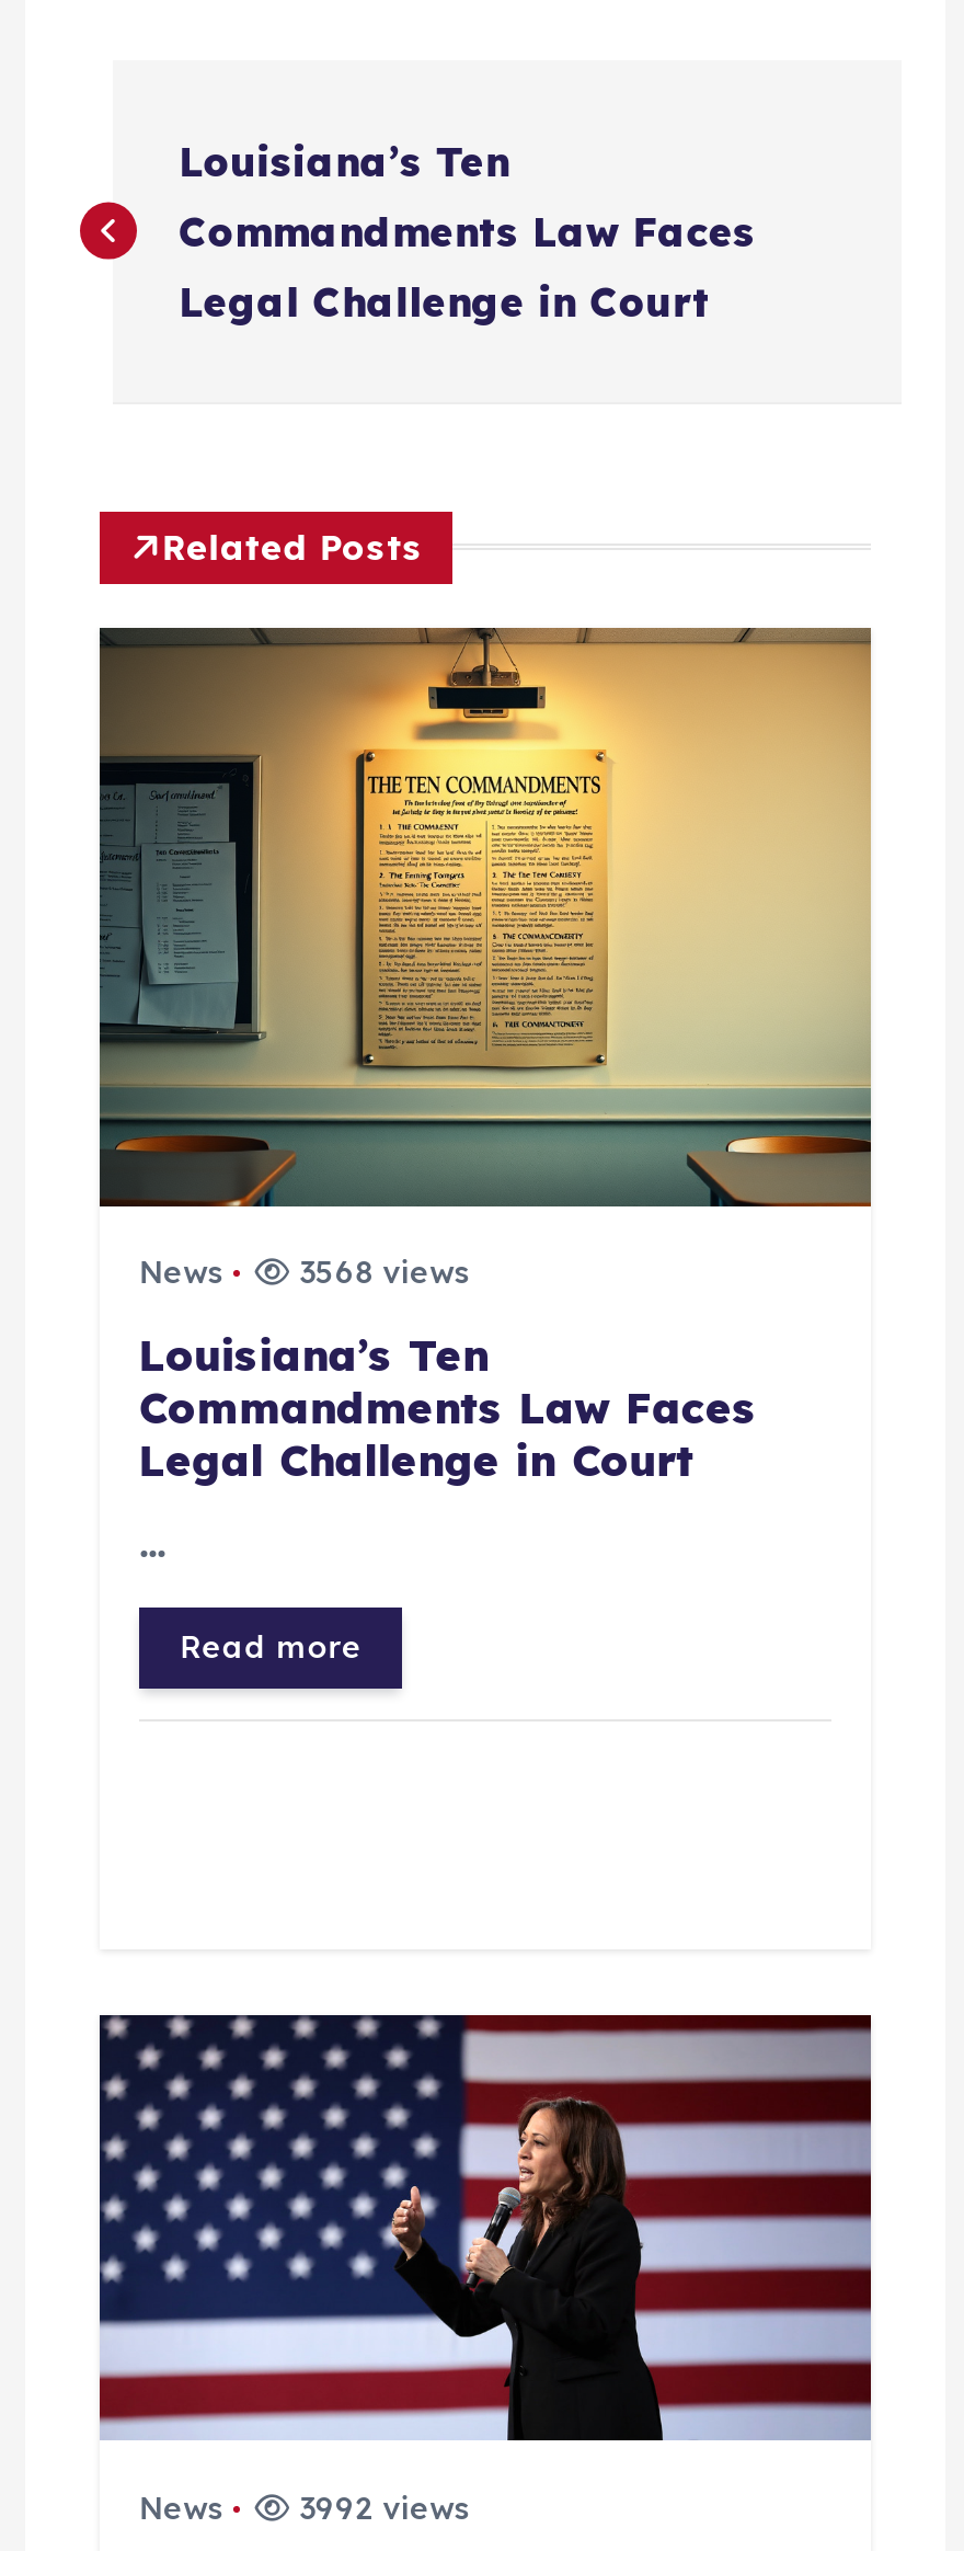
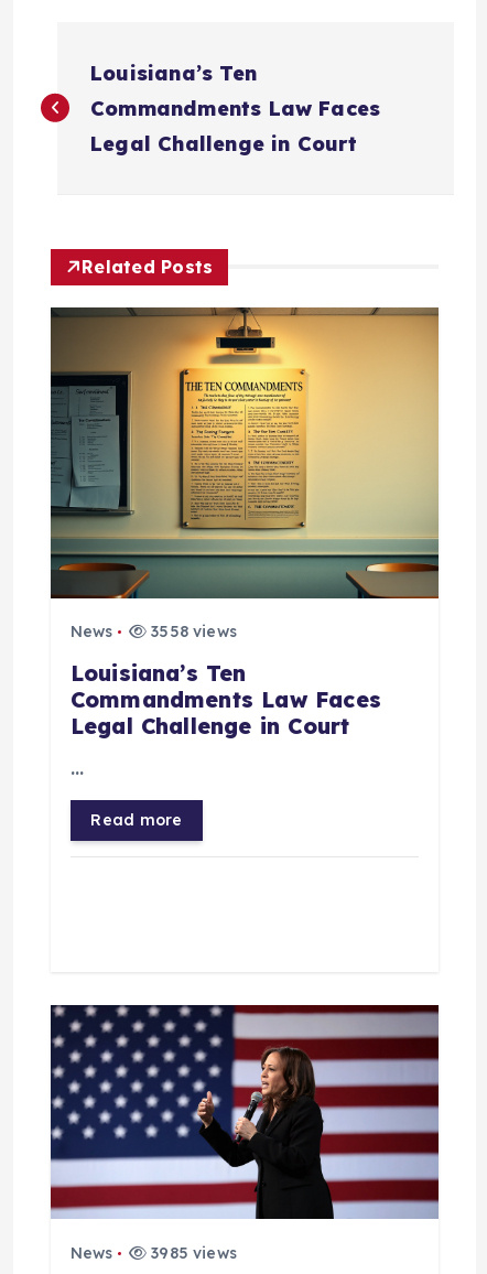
- 3568 views
+ 3558 views

- News 3992 views
+ News 3985 views
